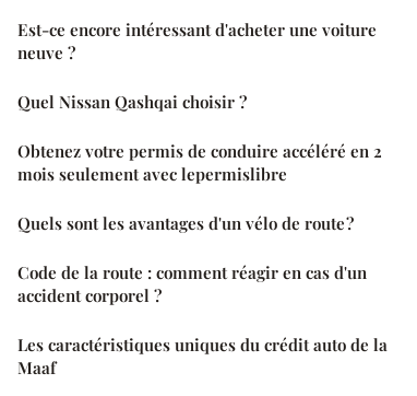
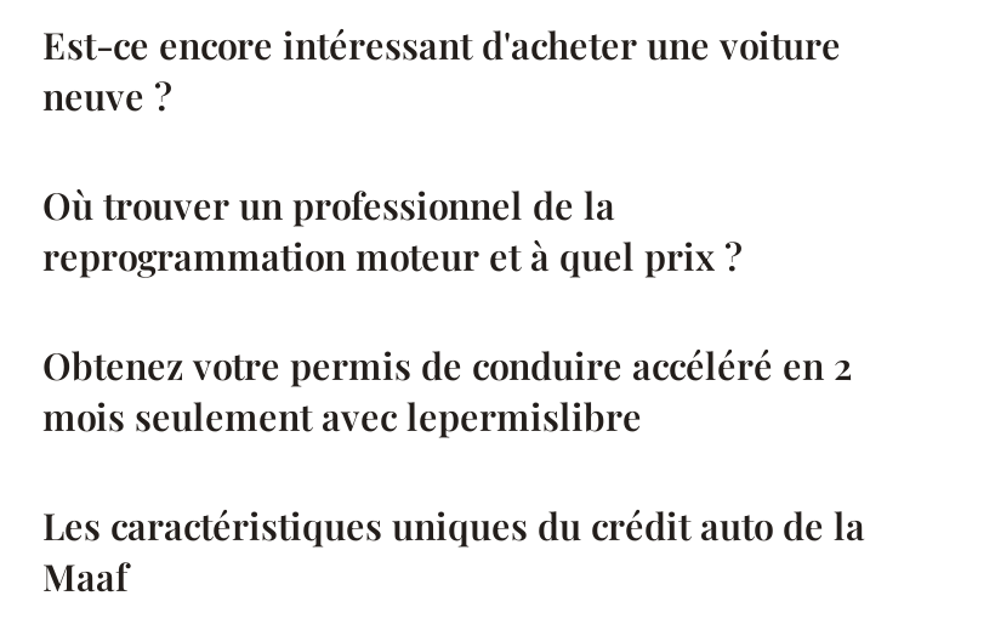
- Quel Nissan Qashqai choisir ?
+ Où trouver un professionnel de la
+ reprogrammation moteur et à quel prix ?

moved down: Obtenez votre permis de conduire accéléré en 2 | mois seulement avec lepermislibre

- Quels sont les avantages d'un vélo de route ?
- Code de la route : comment réagir en cas d'un
- accident corporel ?
